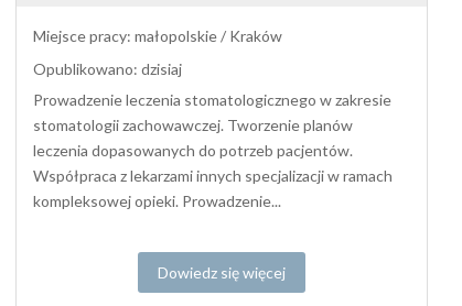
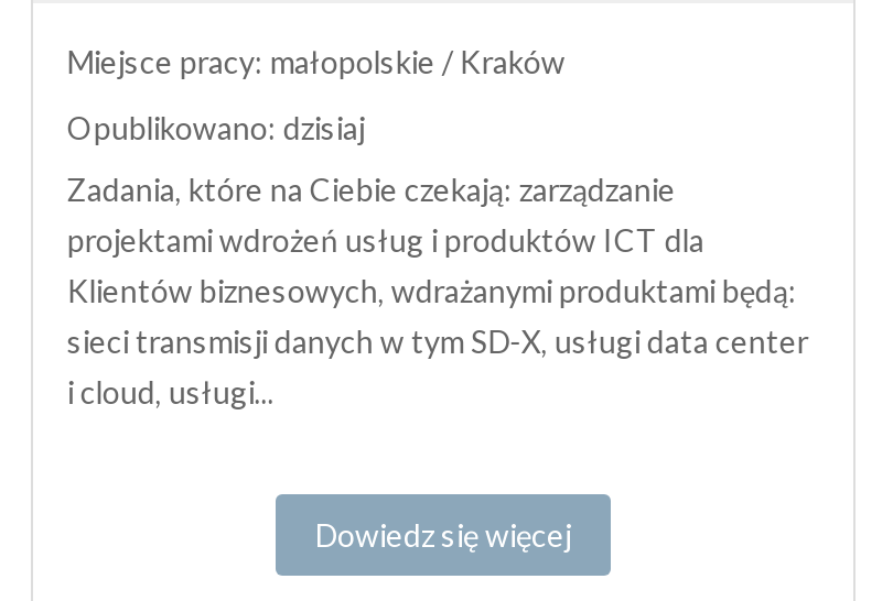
- Prowadzenie leczenia stomatologicznego w zakresie
- stomatologii zachowawczej. Tworzenie planów
- leczenia dopasowanych do potrzeb pacjentów.
- Współpraca z lekarzami innych specjalizacji w ramach
- kompleksowej opieki. Prowadzenie...
+ Zadania, które na Ciebie czekają: zarządzanie
+ projektami wdrożeń usług i produktów ICT dla
+ Klientów biznesowych, wdrażanymi produktami będą:
+ sieci transmisji danych w tym SD-X, usługi data center
+ i cloud, usługi...
